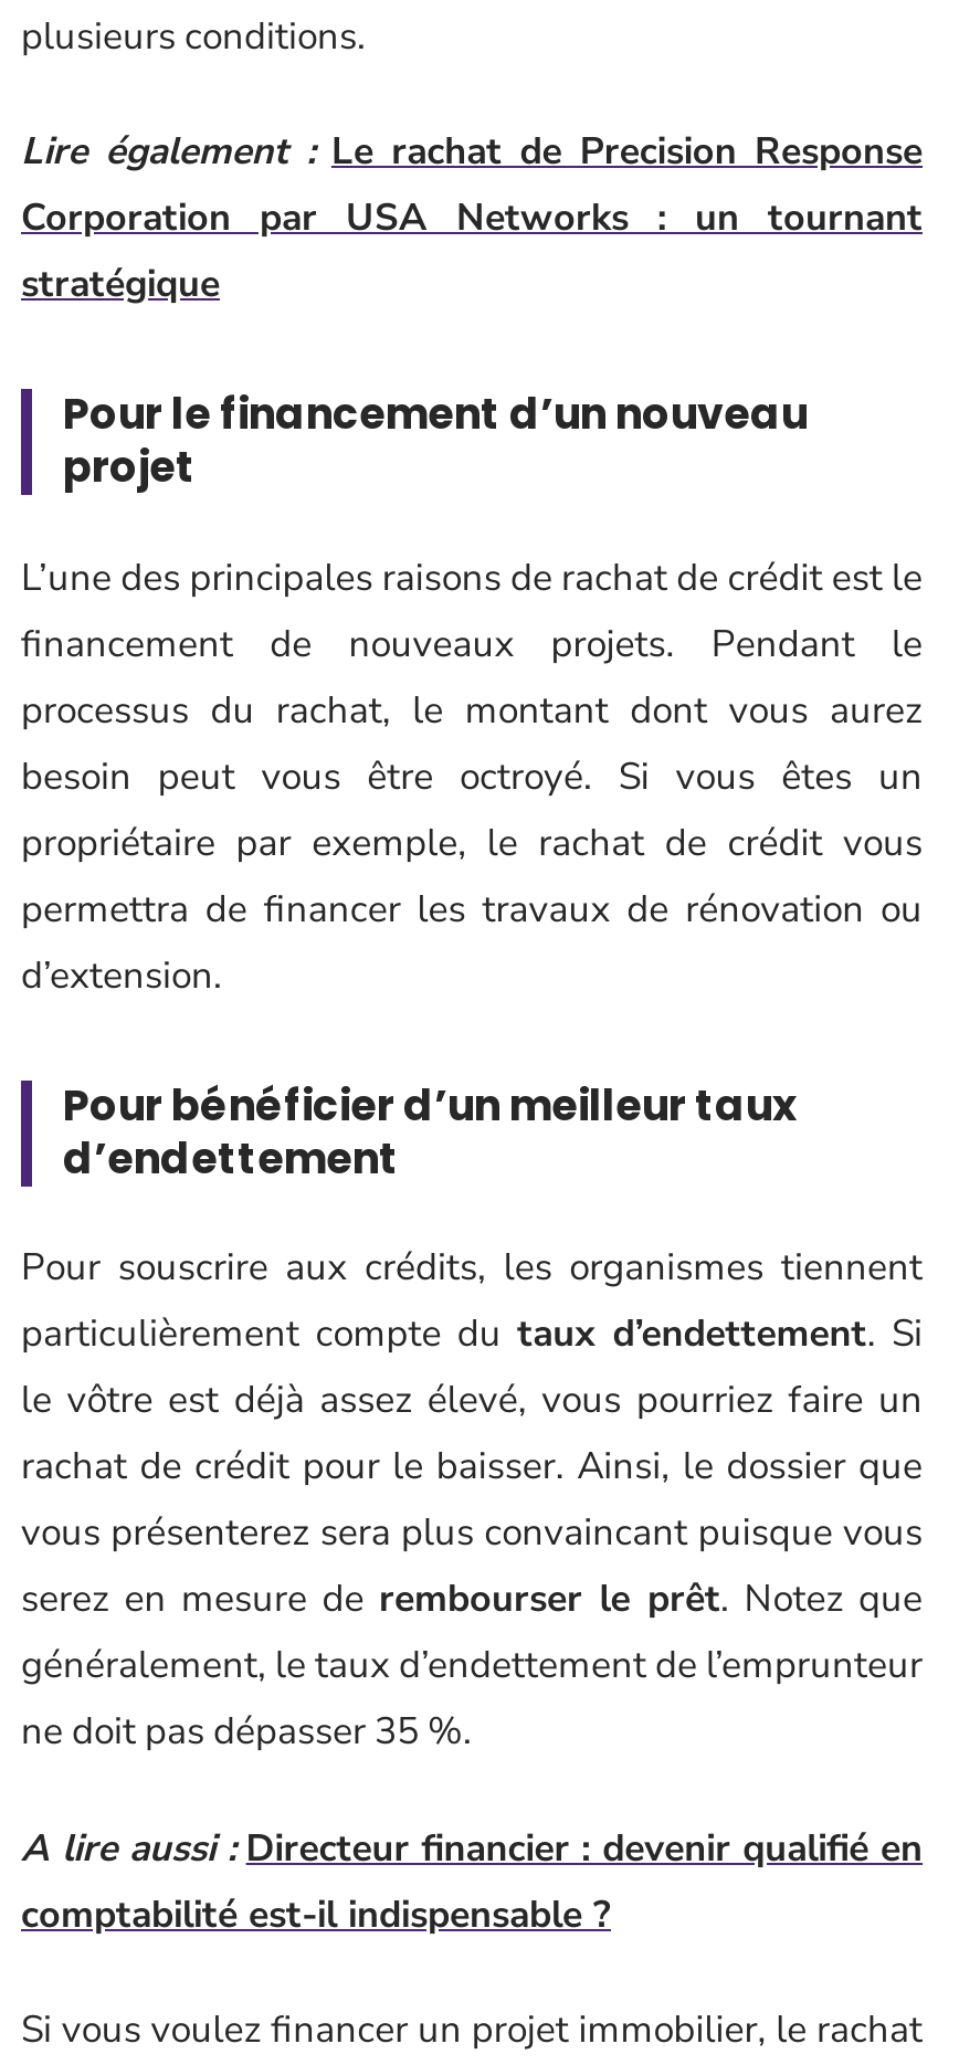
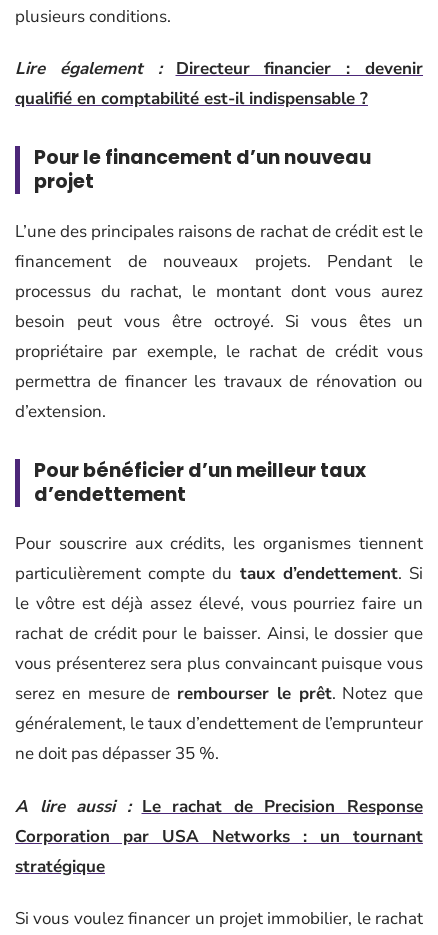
- Lire également : Le rachat de Precision Response
+ Lire également :
+ Directeur financier : devenir
+ qualifié en comptabilité est-il indispensable ?

moved down: Corporation par USA Networks : un tournant | stratégique

moved up: Pour le financement d’un nouveau | projet | L’une des principales raisons de rachat de crédit est le | ... | généralement, le taux d’endettement de l’emprunteur | ne doit pas dépasser 35 %.

- A lire aussi : Directeur financier : devenir qualifié en
- comptabilité est-il indispensable ?
+ A lire aussi : Le rachat de Precision Response
